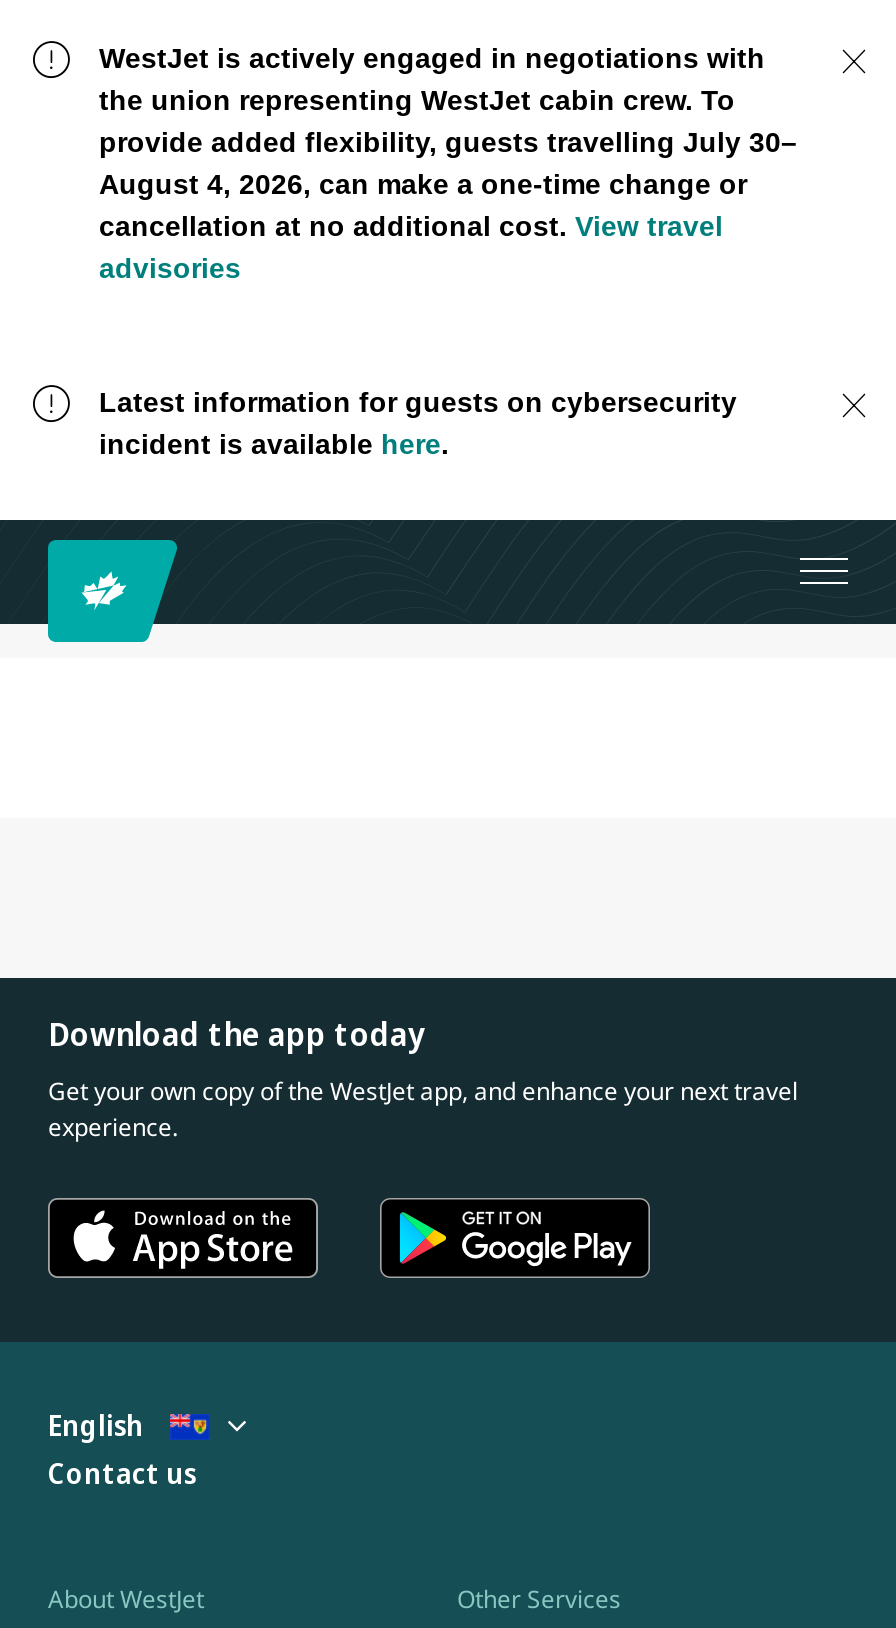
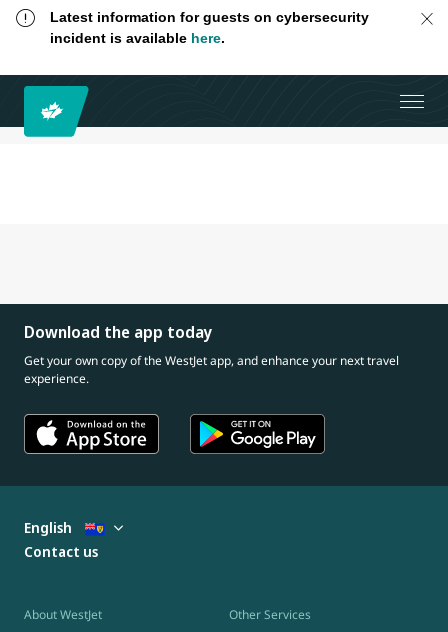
- WestJet is actively engaged in negotiations with
- the union representing WestJet cabin crew. To
- provide added flexibility, guests travelling July 30–
- August 4, 2026, can make a one-time change or
- cancellation at no additional cost. View travel
- advisories
